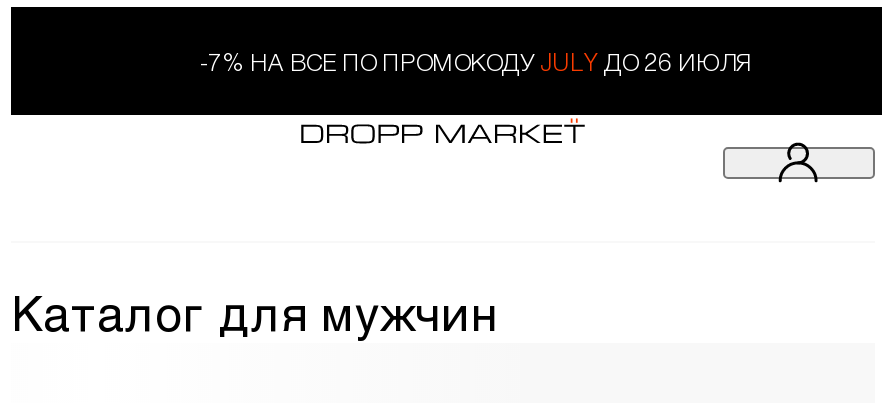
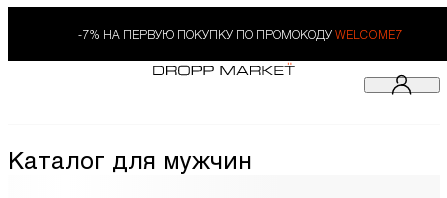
- -7% НА ВСЕ ПО ПРОМОКОДУ JULY ДО 26 ИЮЛЯ
+ -7% НА ПЕРВУЮ ПОКУПКУ ПО ПРОМОКОДУ WELCOME7
